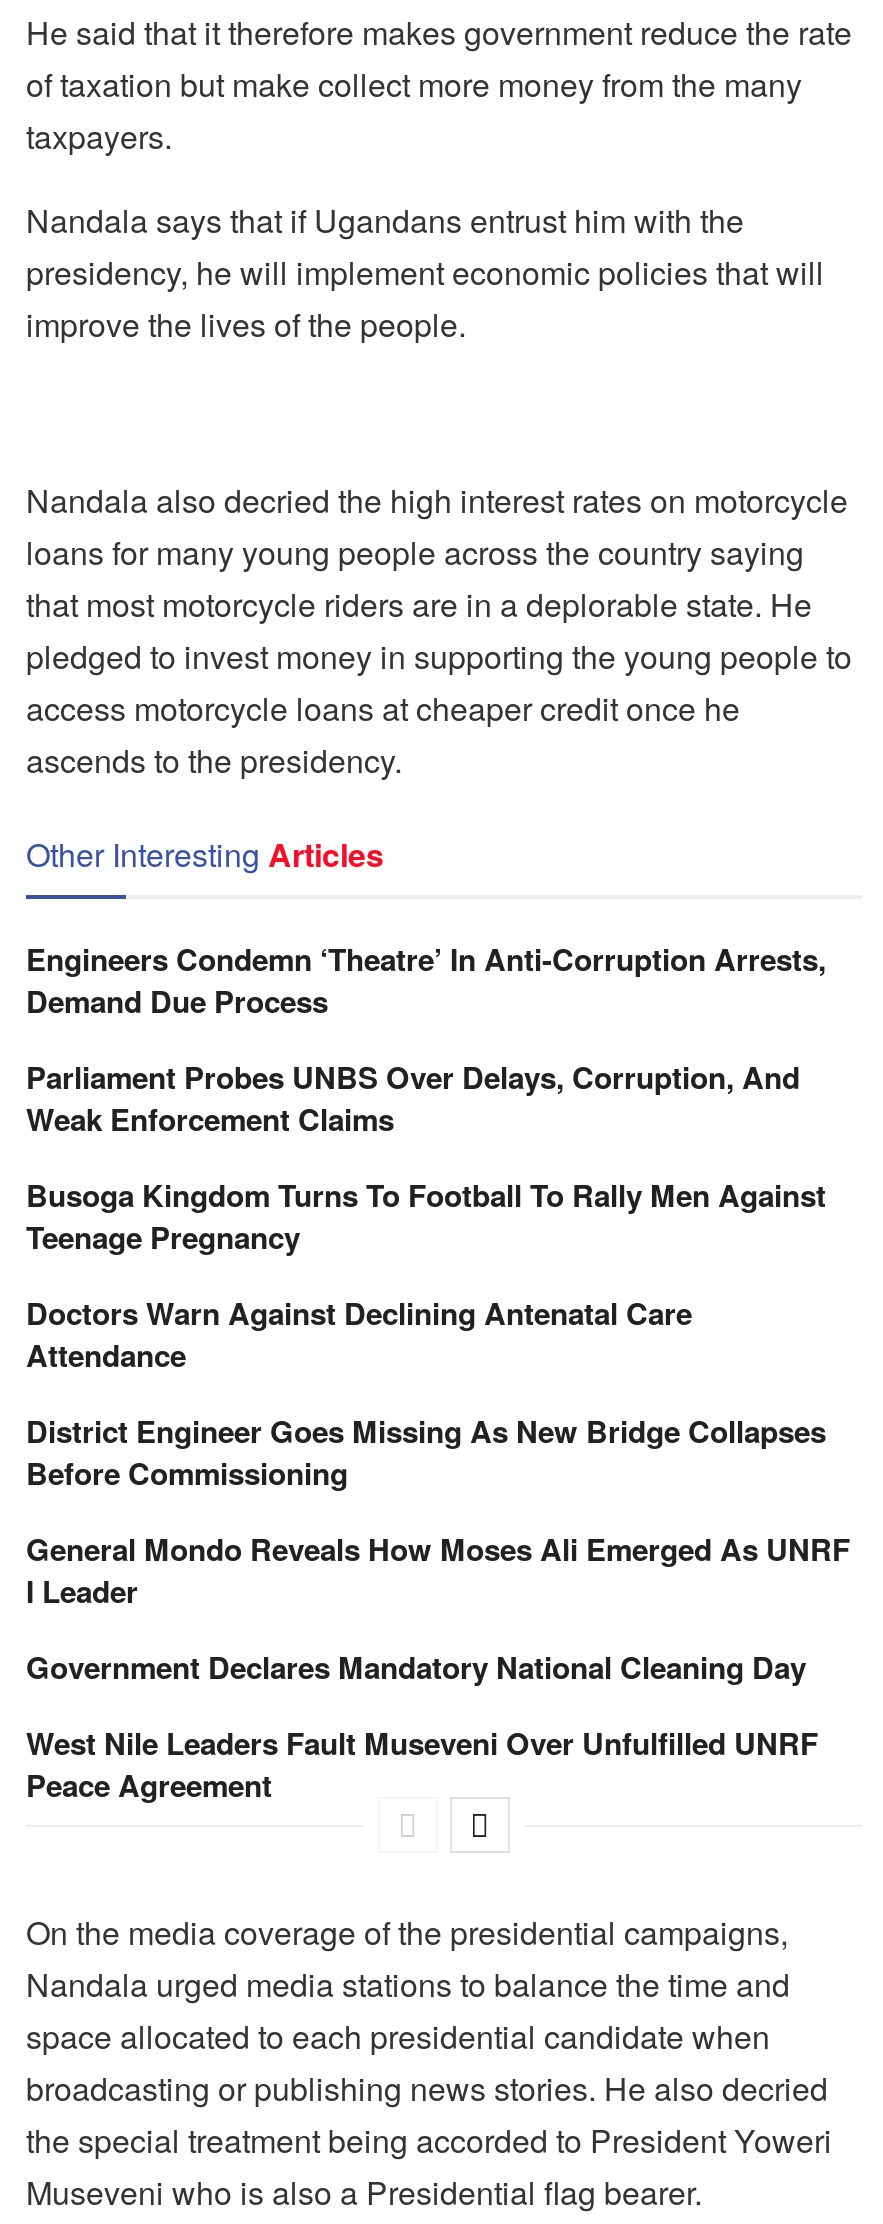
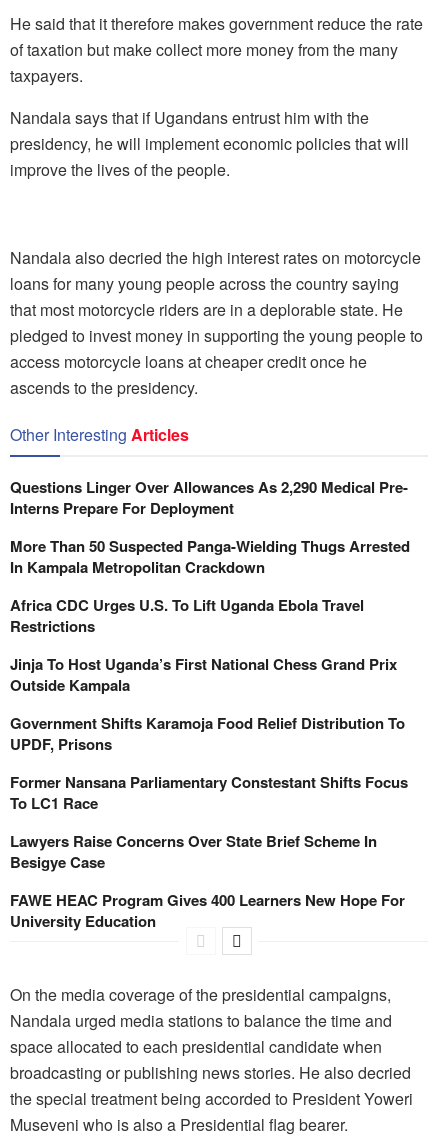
- Engineers Condemn ‘Theatre’ In Anti-Corruption Arrests,
- Demand Due Process
+ Questions Linger Over Allowances As 2,290 Medical Pre-
+ Interns Prepare For Deployment

- Parliament Probes UNBS Over Delays, Corruption, And
- Weak Enforcement Claims
+ More Than 50 Suspected Panga-Wielding Thugs Arrested
+ In Kampala Metropolitan Crackdown

- Busoga Kingdom Turns To Football To Rally Men Against
- Teenage Pregnancy
+ Africa CDC Urges U.S. To Lift Uganda Ebola Travel
+ Restrictions

- Doctors Warn Against Declining Antenatal Care
- Attendance
+ Jinja To Host Uganda’s First National Chess Grand Prix
+ Outside Kampala

- District Engineer Goes Missing As New Bridge Collapses
- Before Commissioning
+ Government Shifts Karamoja Food Relief Distribution To
+ UPDF, Prisons

- General Mondo Reveals How Moses Ali Emerged As UNRF
- I Leader
+ Former Nansana Parliamentary Constestant Shifts Focus
+ To LC1 Race

- Government Declares Mandatory National Cleaning Day
+ Lawyers Raise Concerns Over State Brief Scheme In
+ Besigye Case

- West Nile Leaders Fault Museveni Over Unfulfilled UNRF
- Peace Agreement
+ FAWE HEAC Program Gives 400 Learners New Hope For
+ University Education
